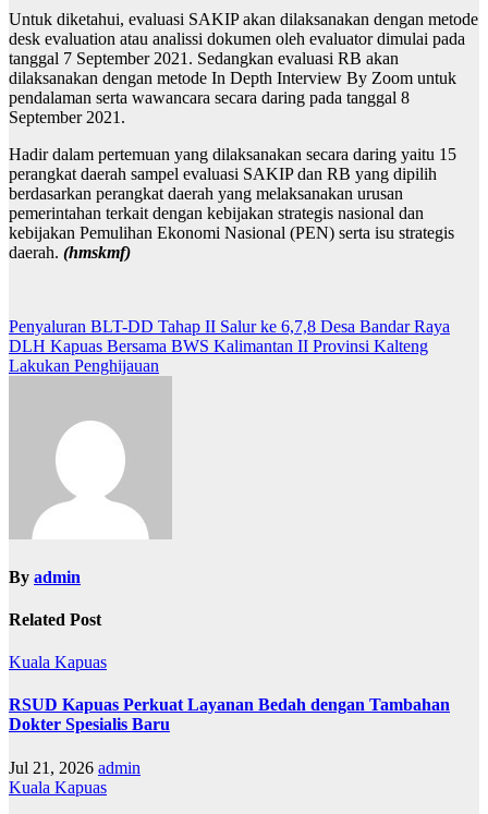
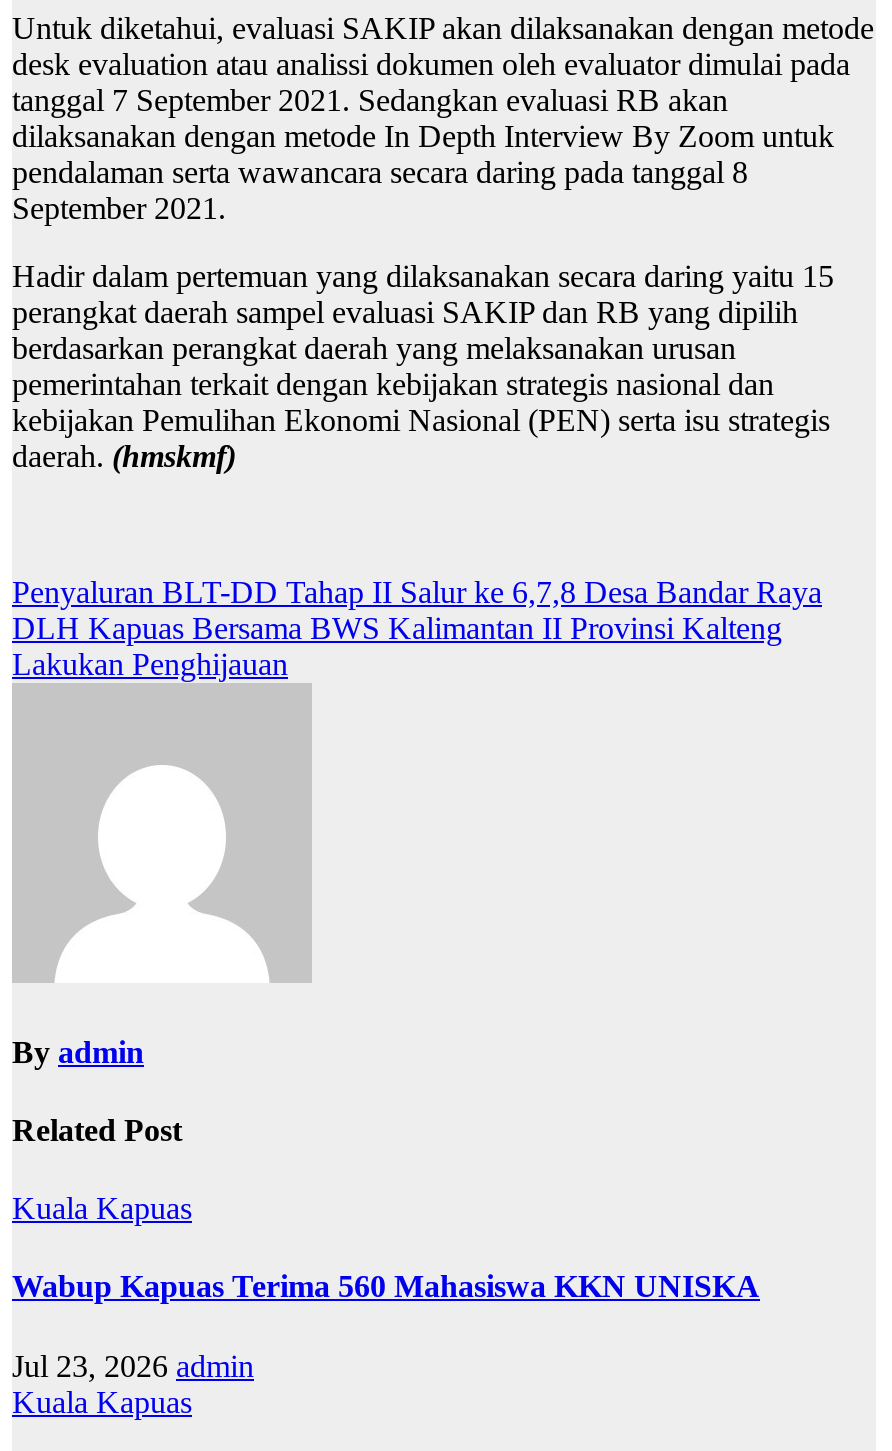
- RSUD Kapuas Perkuat Layanan Bedah dengan Tambahan
- Dokter Spesialis Baru
+ Wabup Kapuas Terima 560 Mahasiswa KKN UNISKA

- Jul 21, 2026 admin
+ Jul 23, 2026 admin
